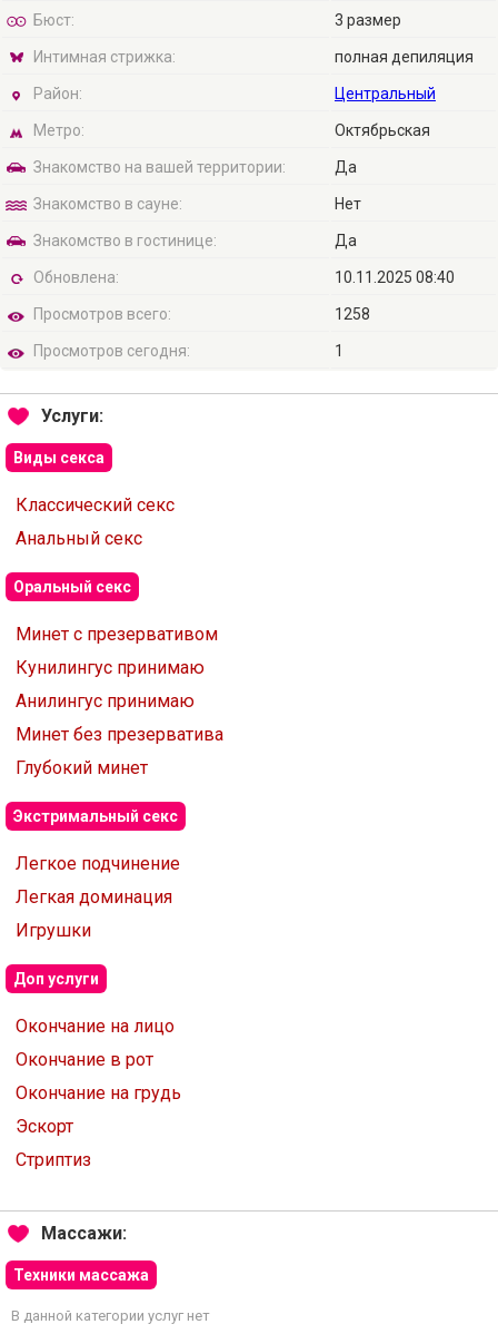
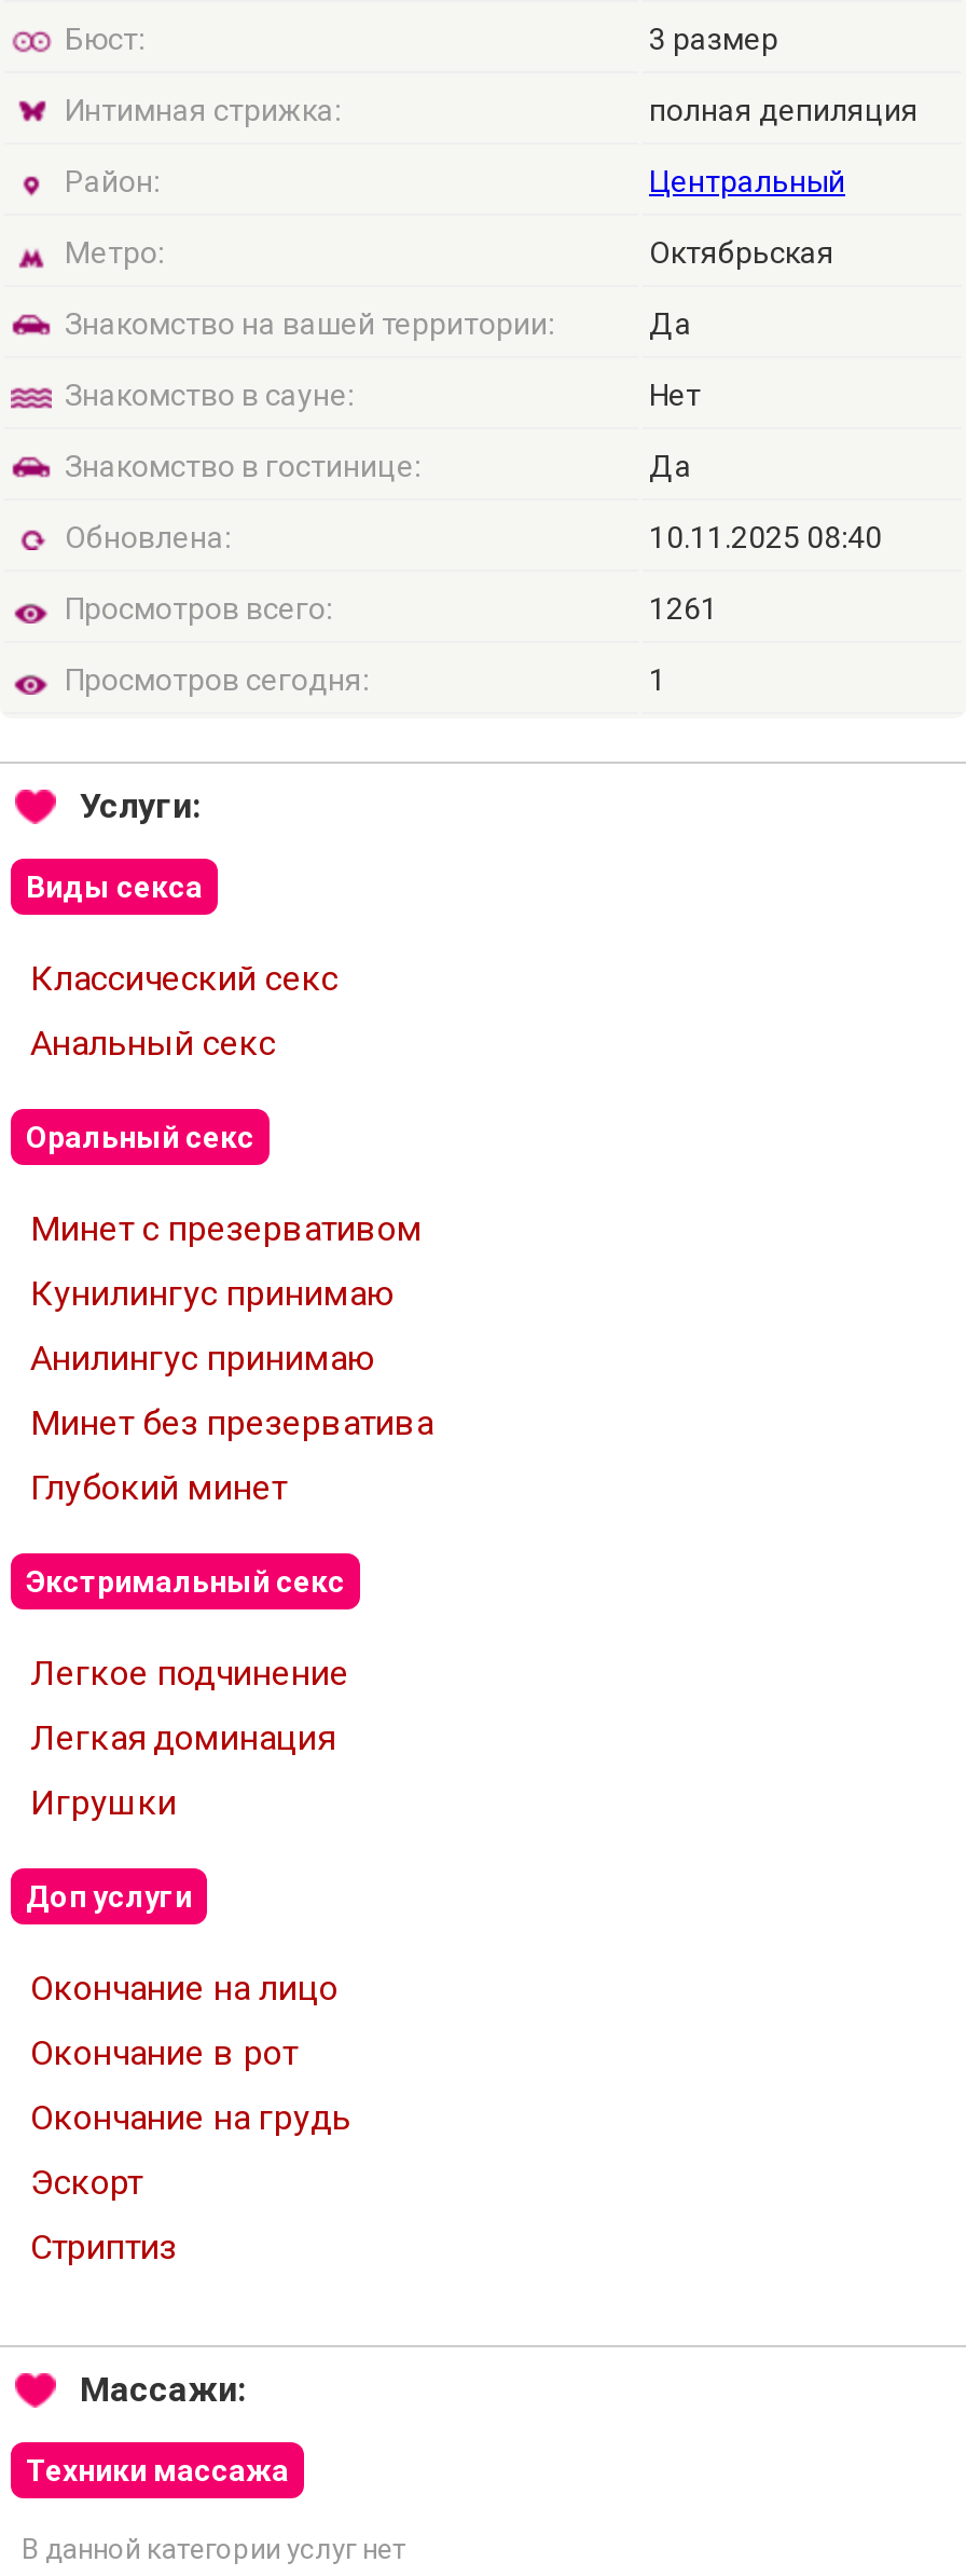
- 1258
+ 1261
